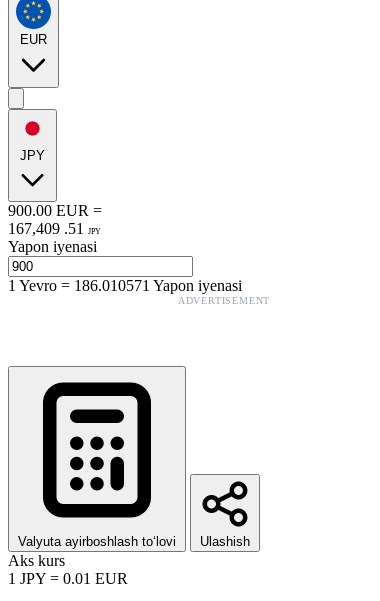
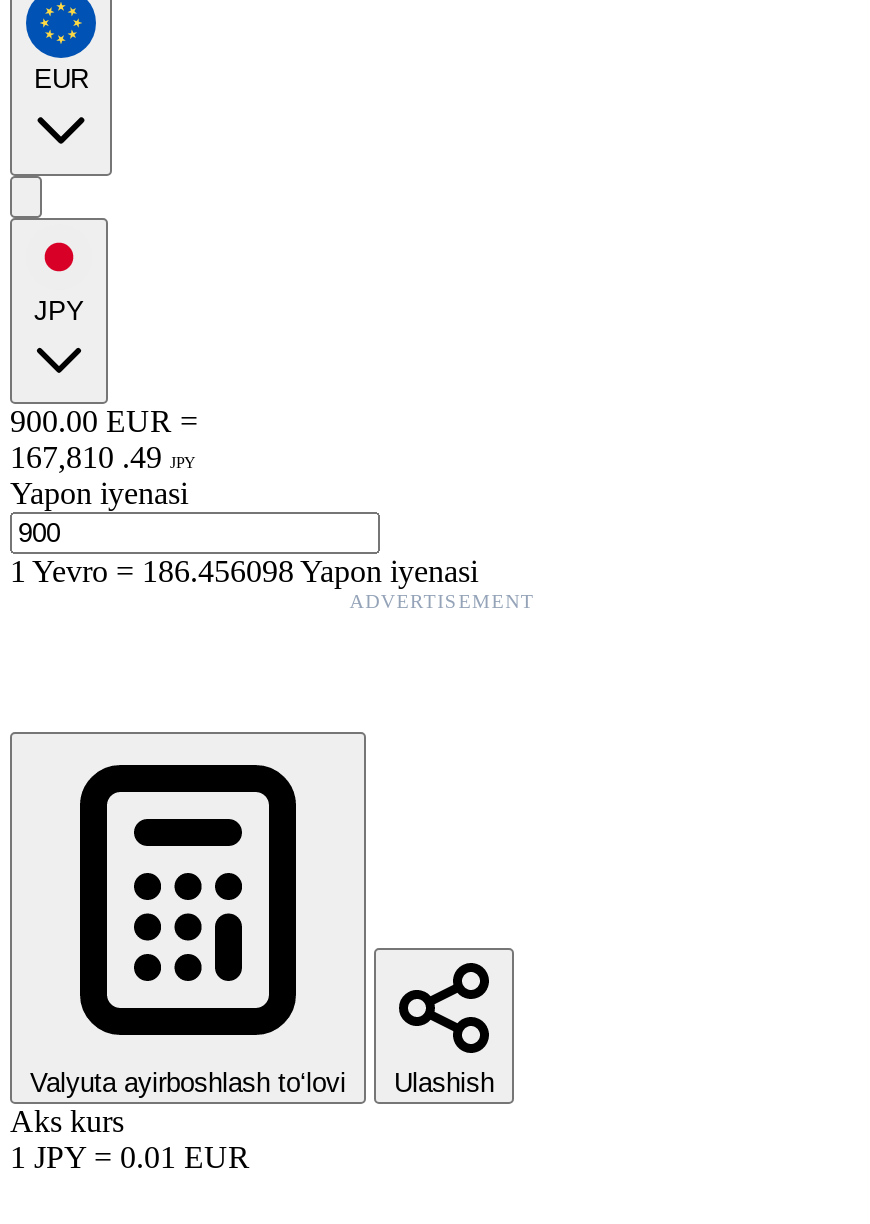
- 167,409 . 51 JPY
+ 167,810 . 49 JPY

- 1Yevro=186.010571 Yapon iyenasi
+ 1Yevro=186.456098 Yapon iyenasi
